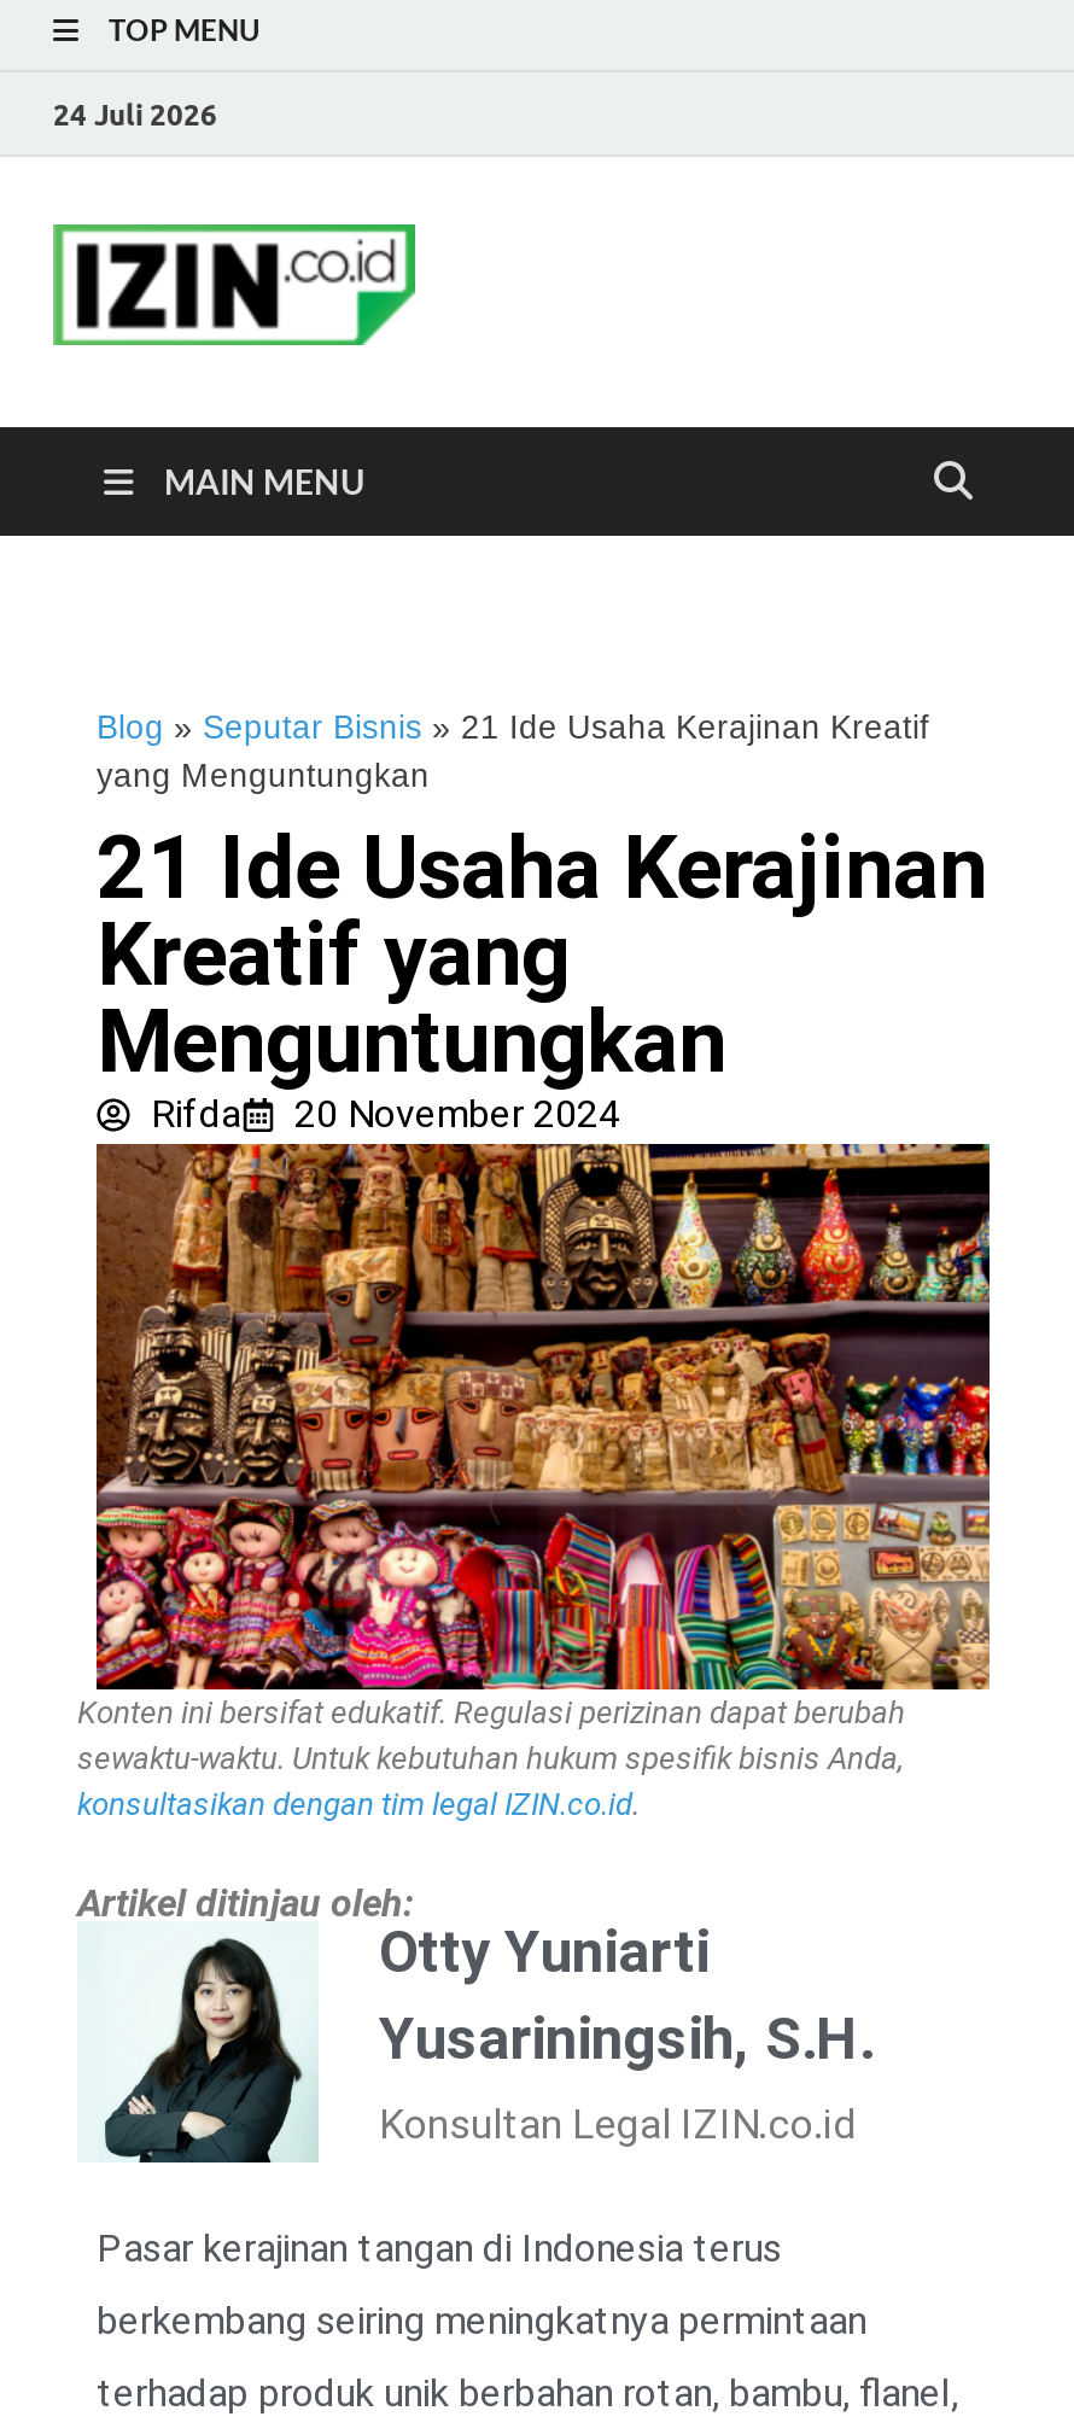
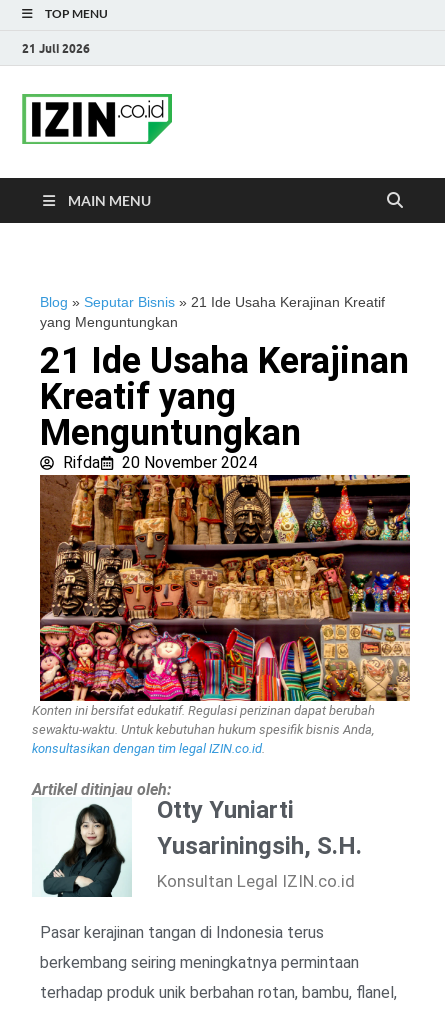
- 24 Juli 2026
+ 21 Juli 2026
